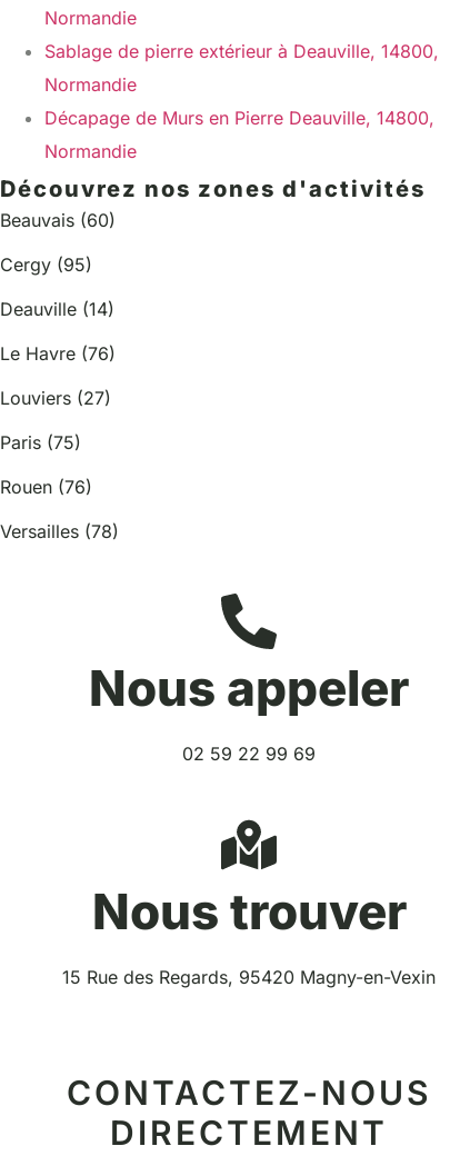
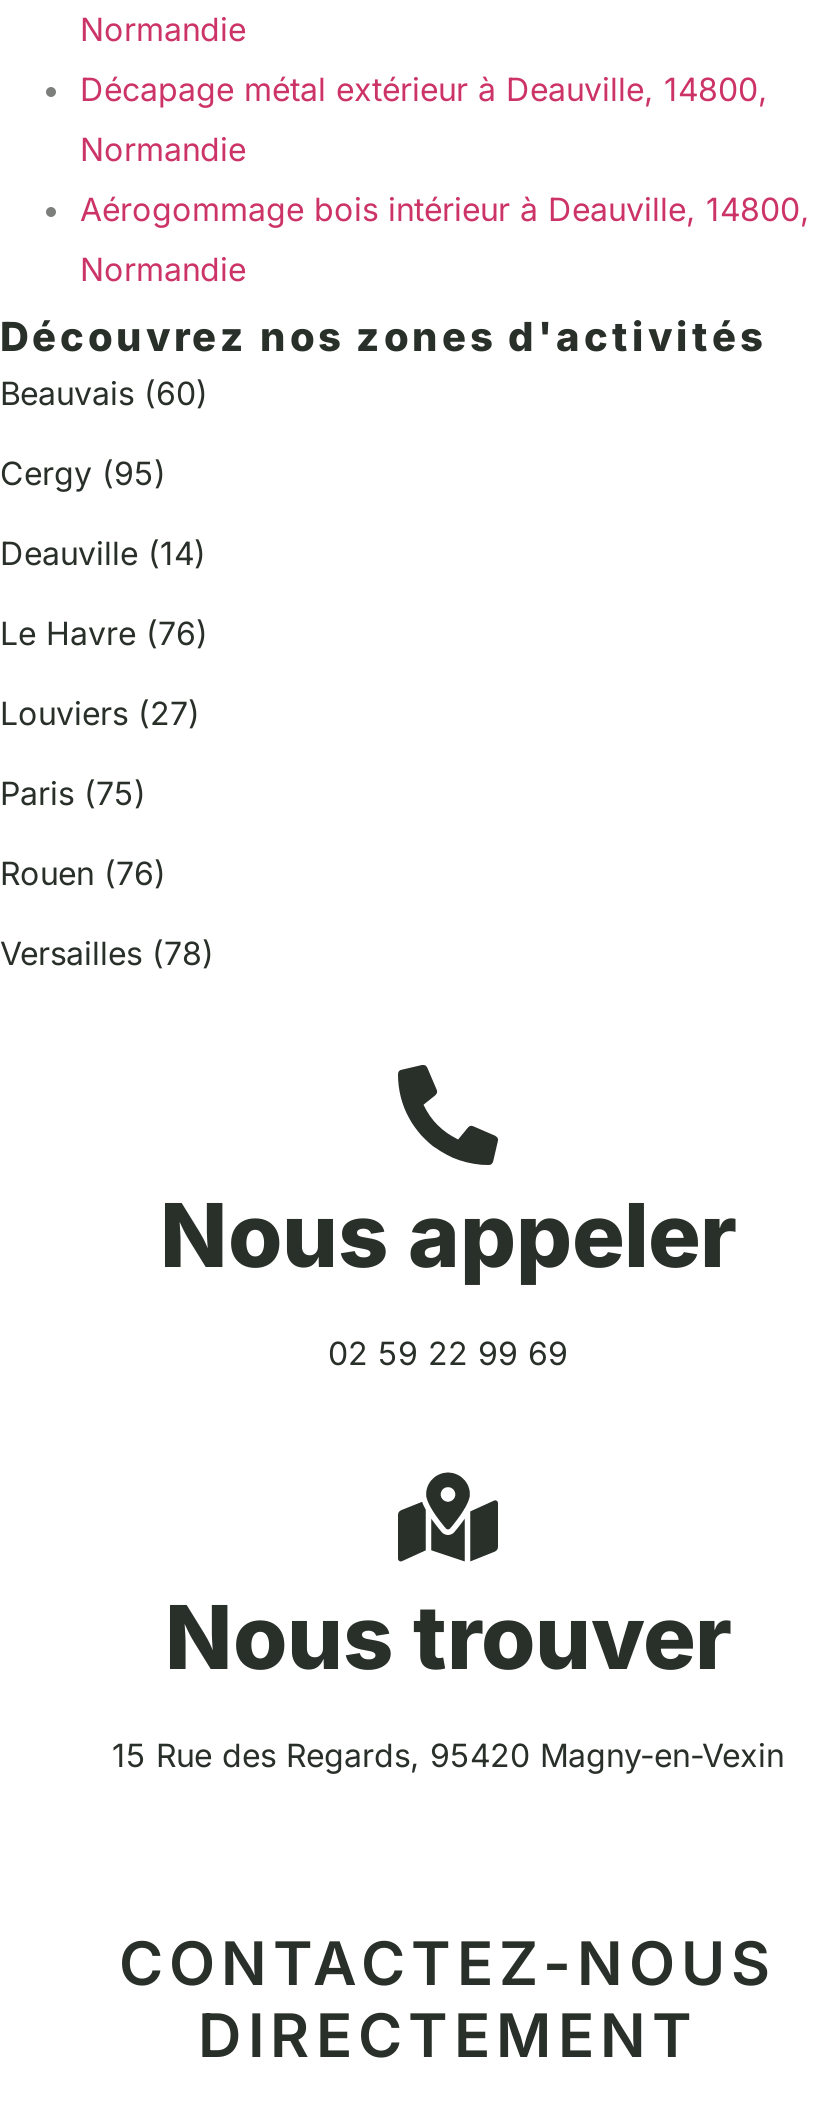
- Sablage de pierre extérieur à Deauville, 14800,
+ Décapage métal extérieur à Deauville, 14800,

- Décapage de Murs en Pierre Deauville, 14800,
+ Aérogommage bois intérieur à Deauville, 14800,
